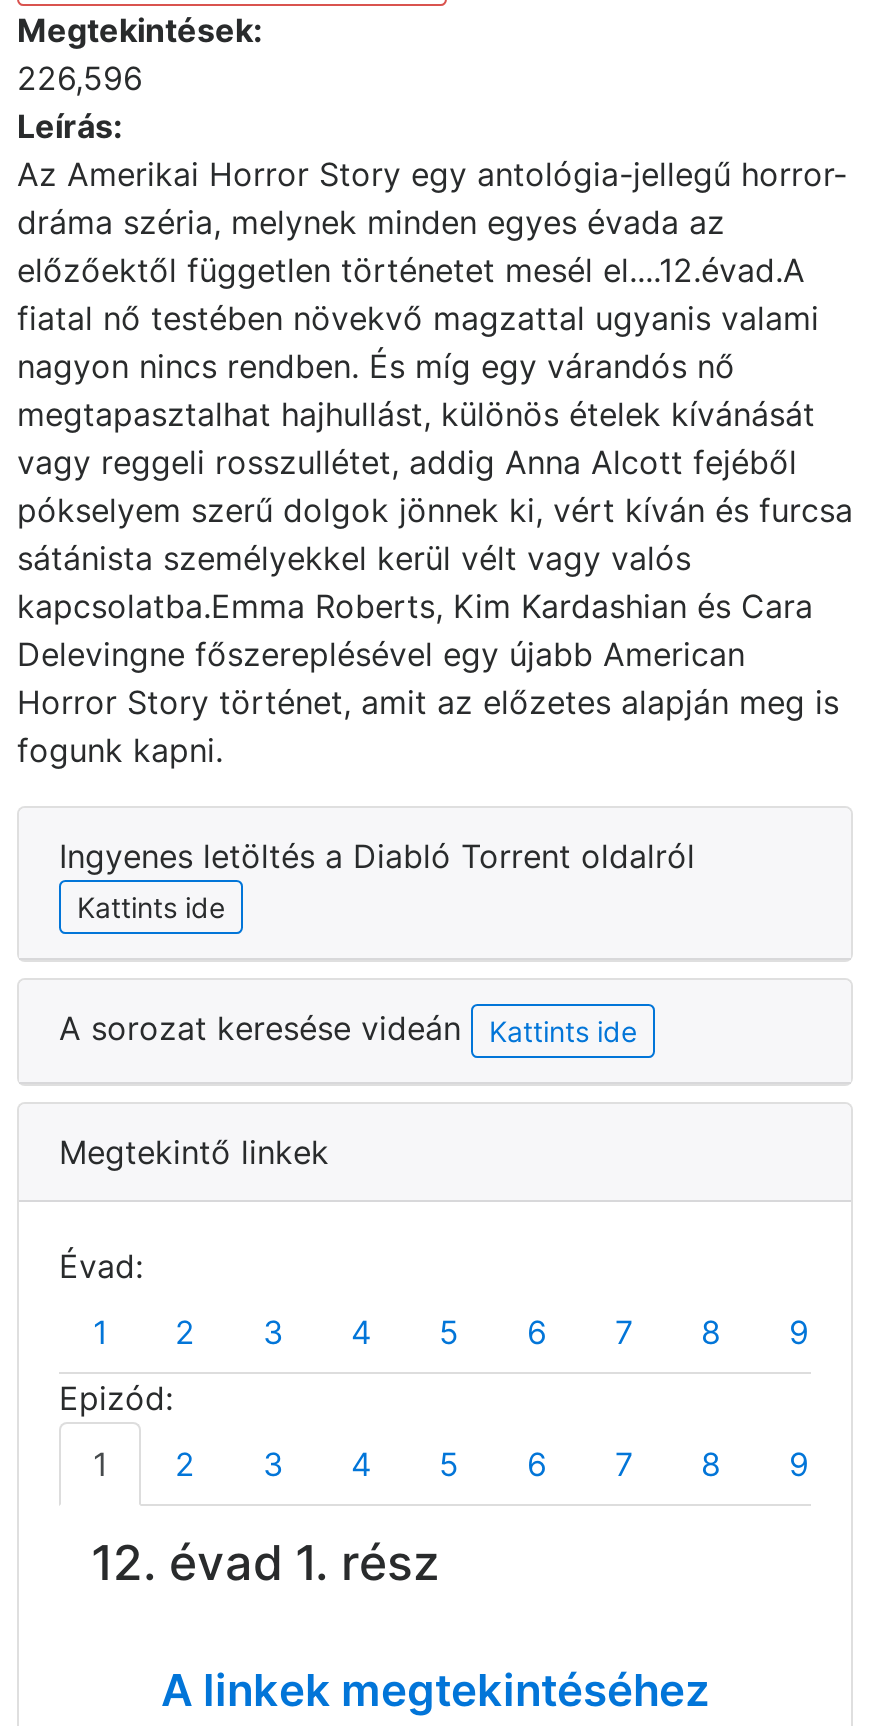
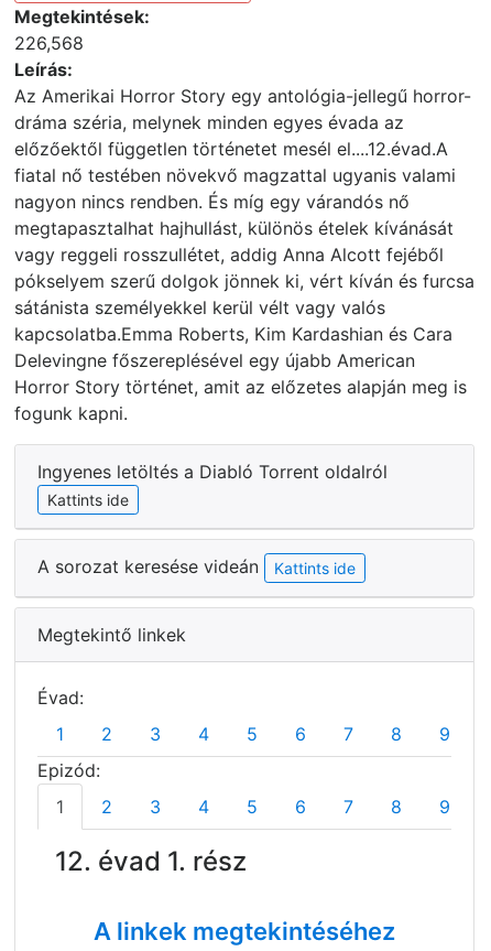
- 226,596
+ 226,568
